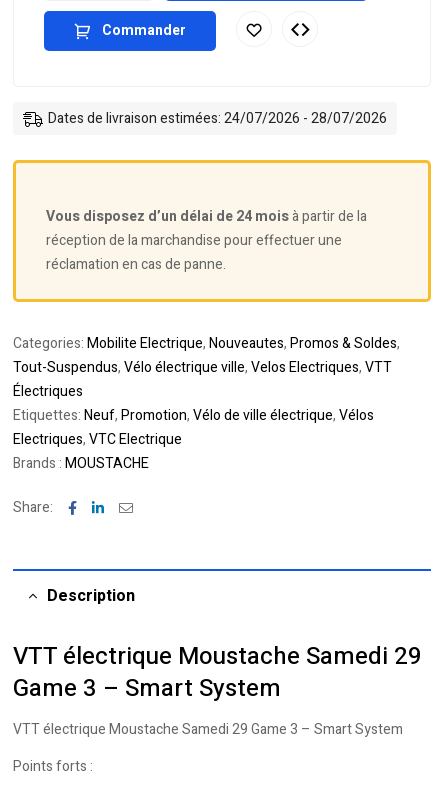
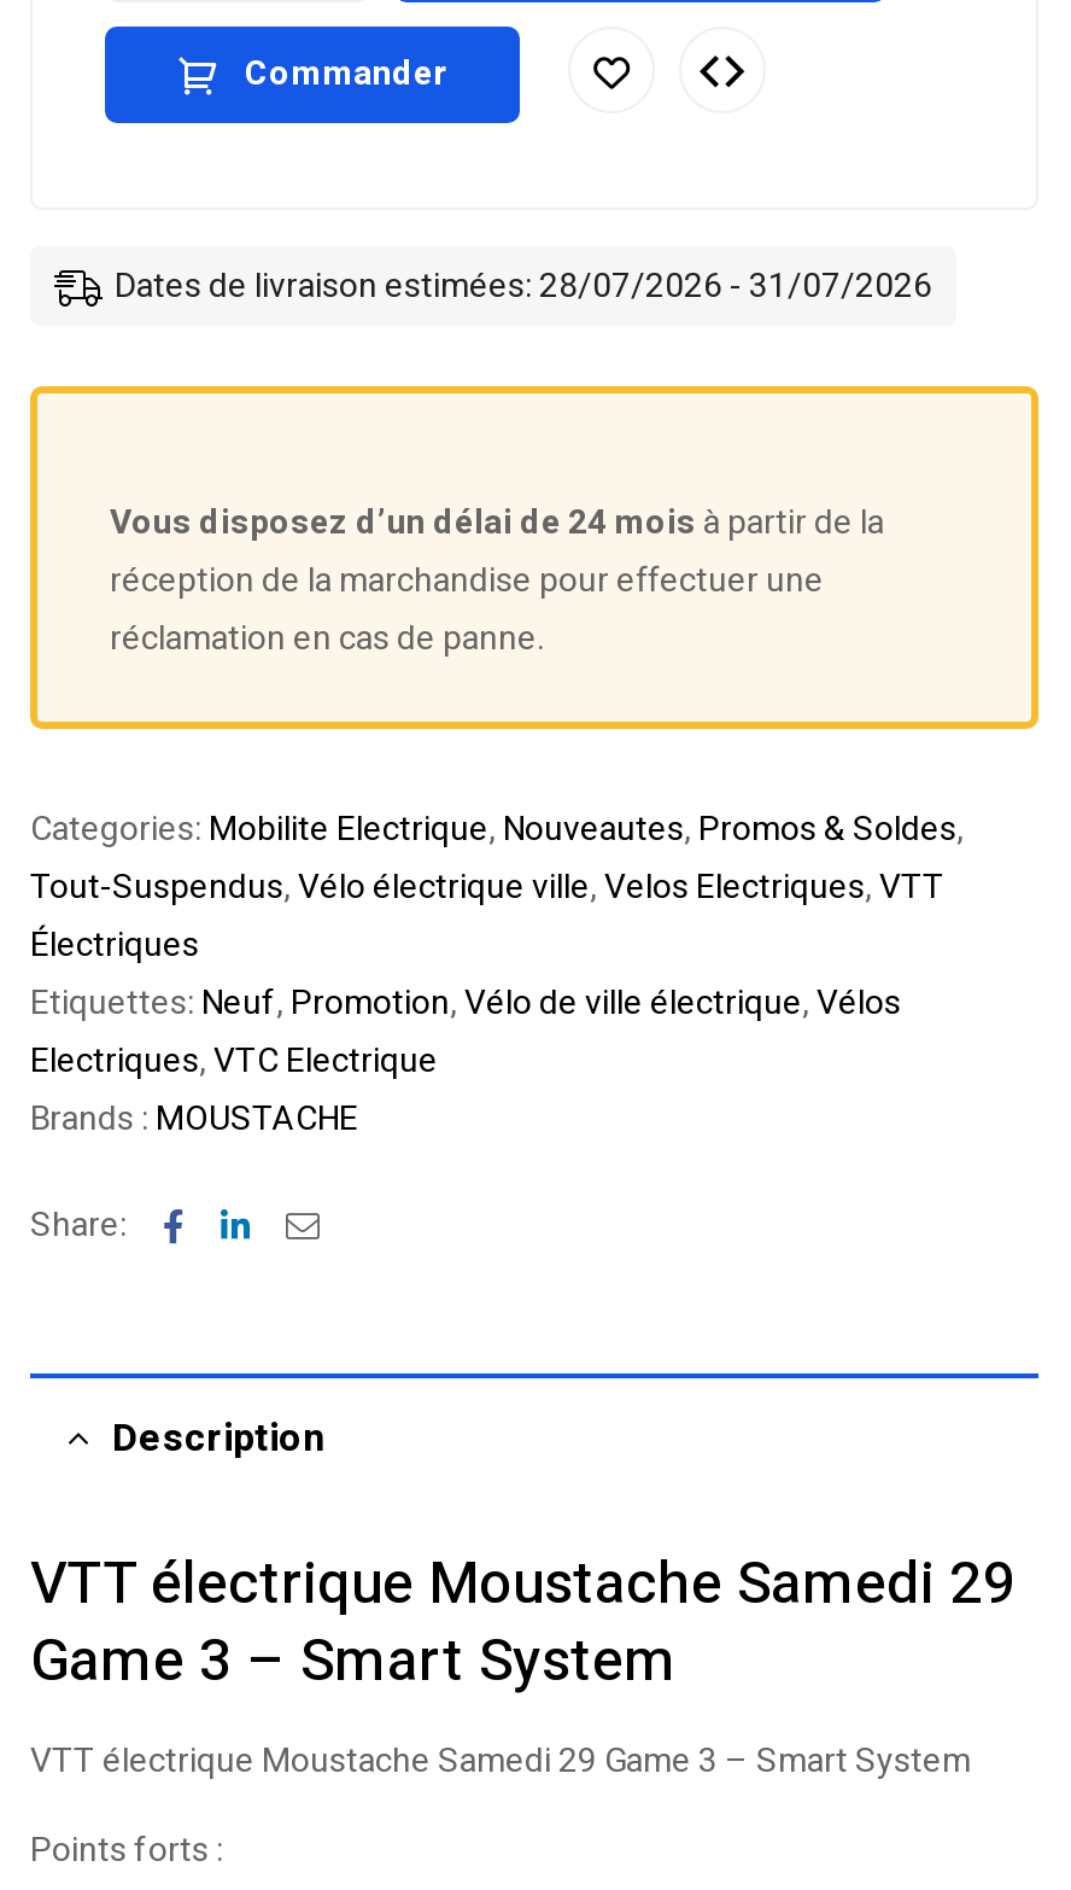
- Dates de livraison estimées: 24/07/2026 - 28/07/2026
+ Dates de livraison estimées: 28/07/2026 - 31/07/2026
